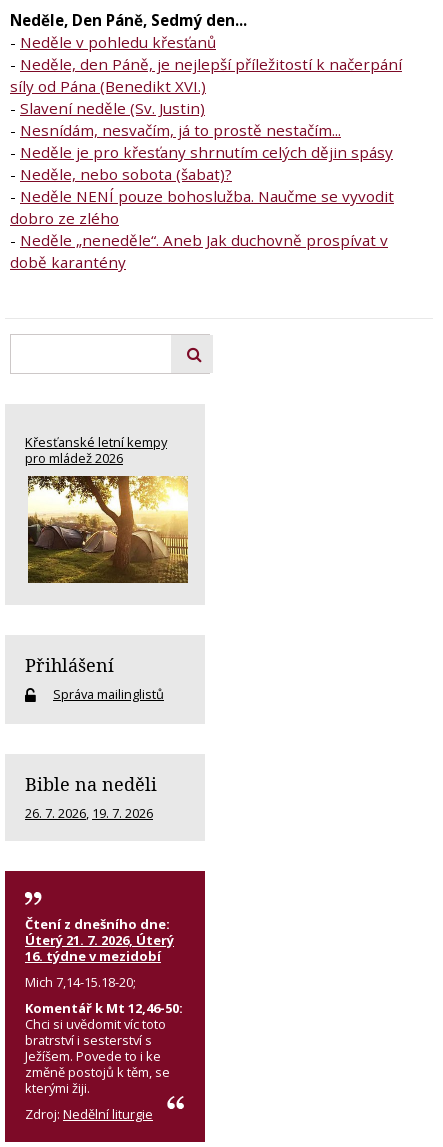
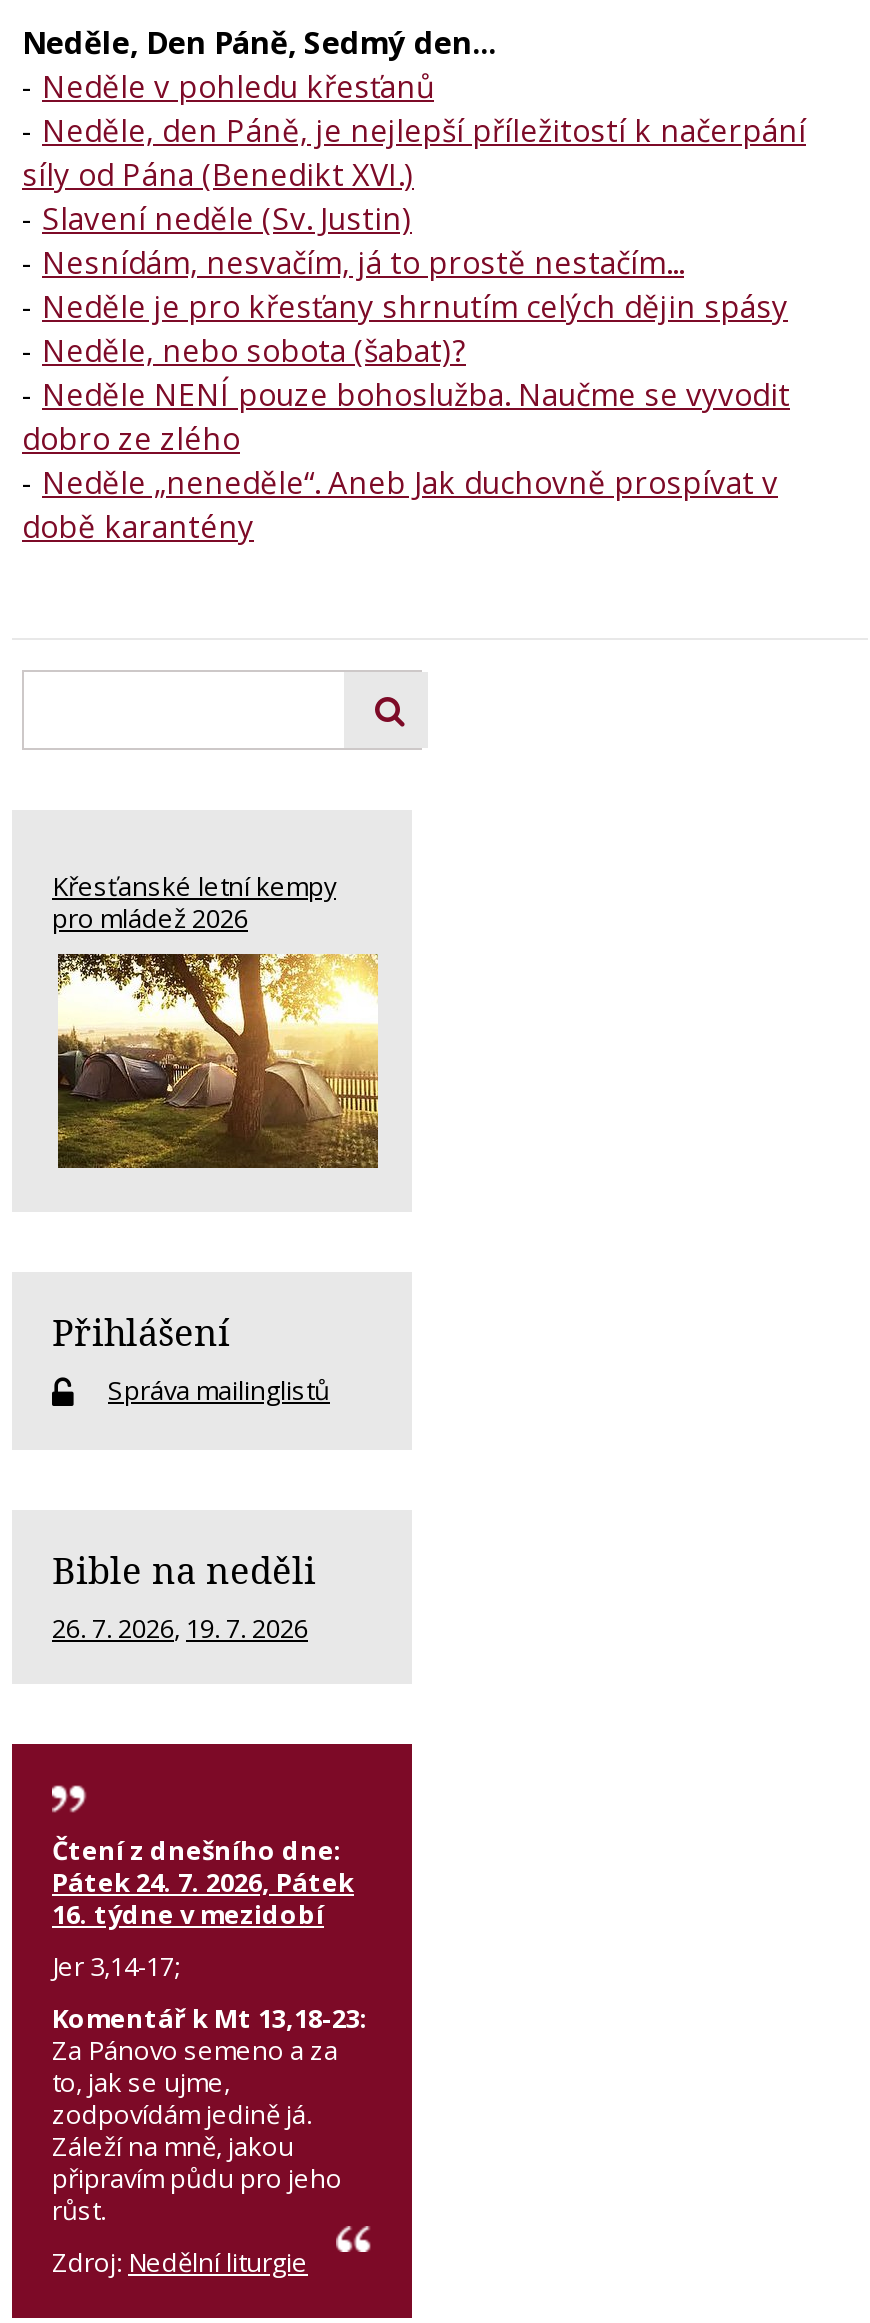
- Úterý 21. 7. 2026, Úterý
+ Pátek 24. 7. 2026, Pátek

- Mich 7,14-15.18-20;
- Komentář k Mt 12,46-50:
- Chci si uvědomit víc toto
- bratrství i sesterství s
- Ježíšem. Povede to i ke
- změně postojů k těm, se
- kterými žiji.
+ Jer 3,14-17;
+ Komentář k Mt 13,18-23:
+ Za Pánovo semeno a za
+ to, jak se ujme,
+ zodpovídám jedině já.
+ Záleží na mně, jakou
+ připravím půdu pro jeho
+ růst.
